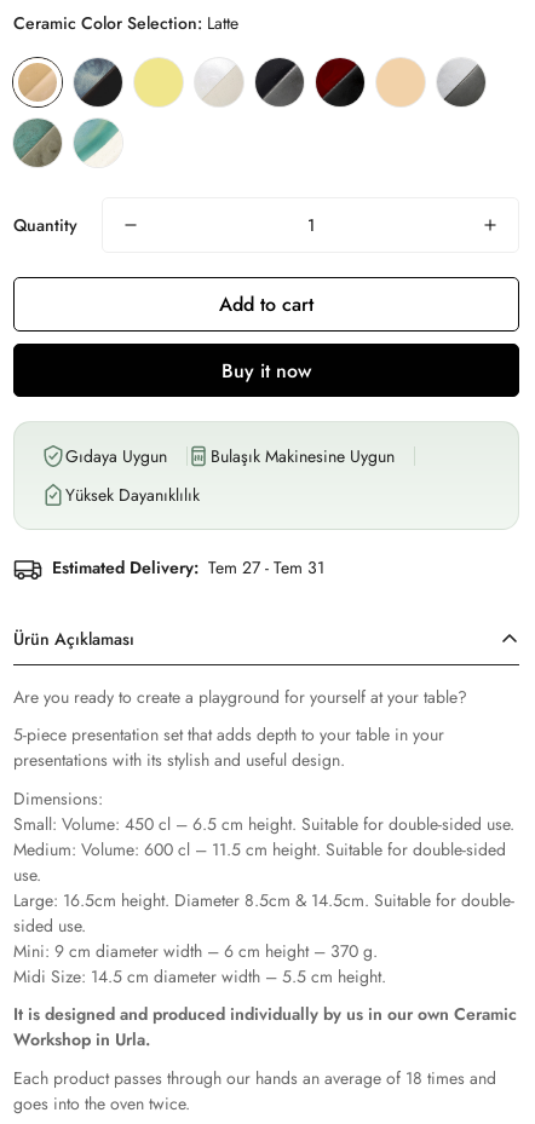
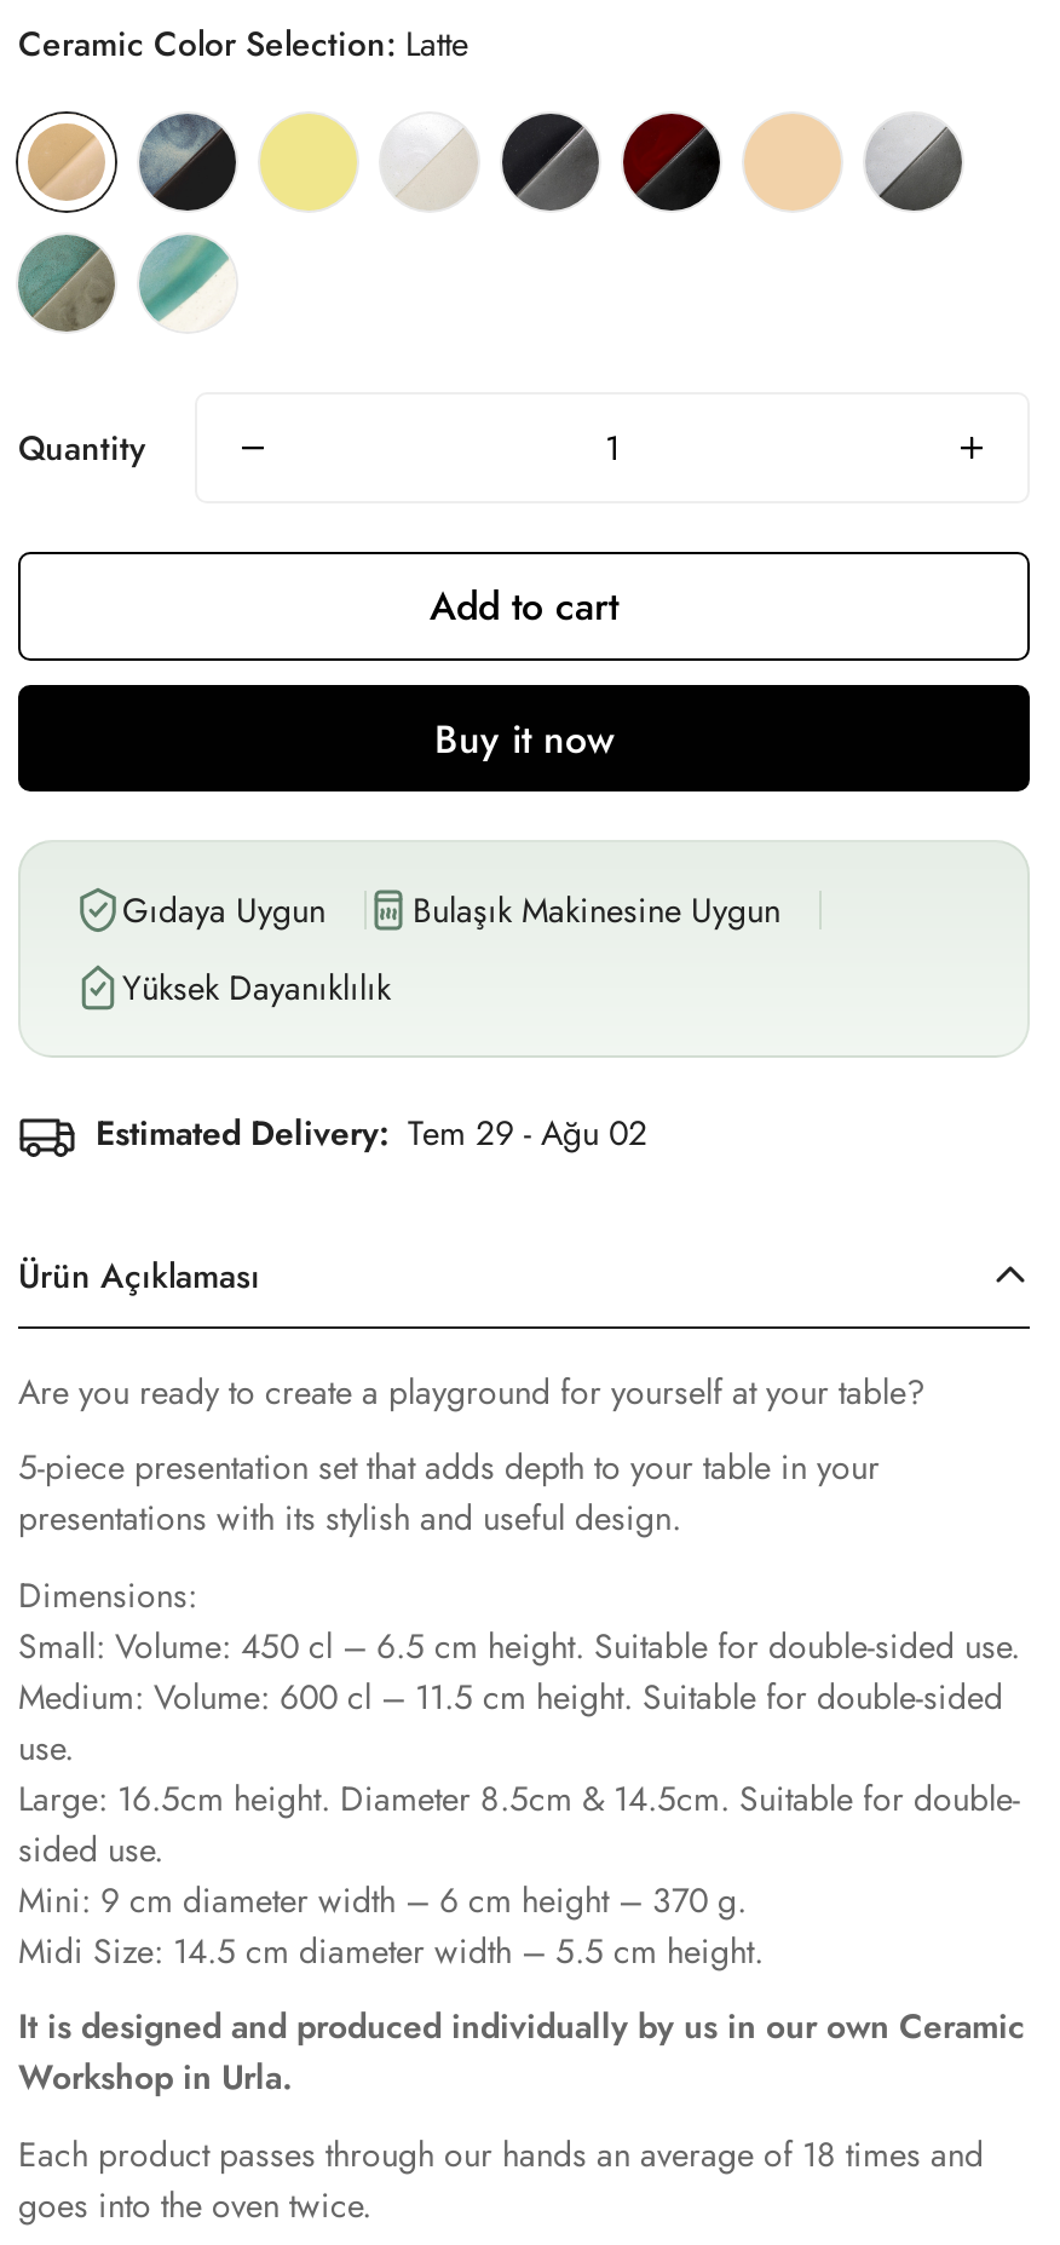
- Estimated Delivery: Tem 27 - Tem 31
+ Estimated Delivery: Tem 29 - Ağu 02
